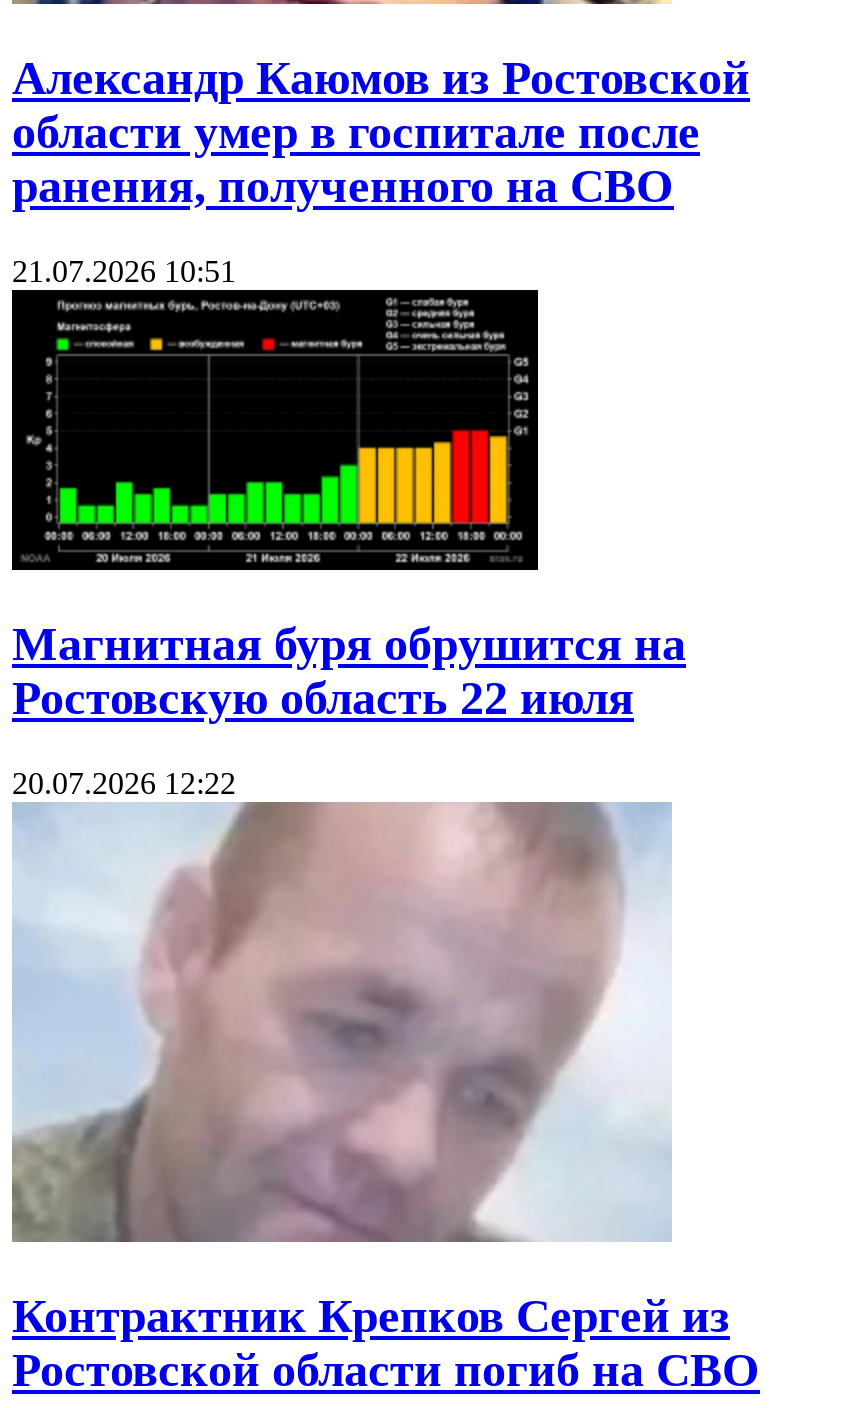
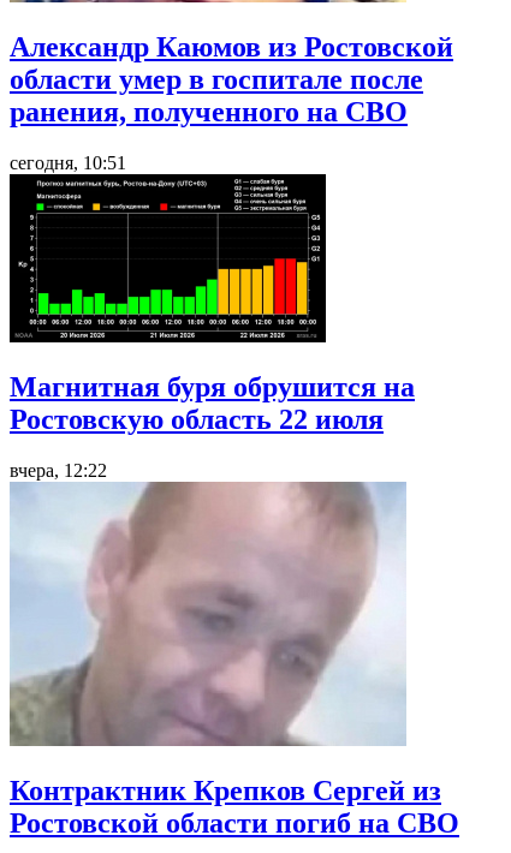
- 21.07.2026 10:51
+ сегодня, 10:51

- 20.07.2026 12:22
+ вчера, 12:22
